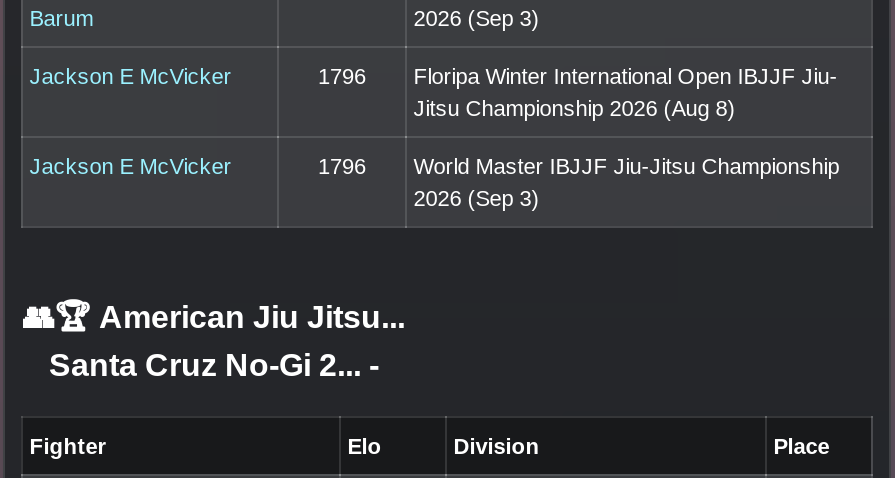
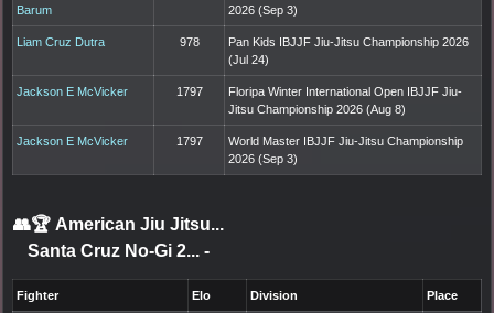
+ Liam Cruz Dutra
+ 978
+ Pan Kids IBJJF Jiu-Jitsu Championship 2026
+ (Jul 24)

- 1796 Floripa Winter International Open IBJJF Jiu-
+ 1797 Floripa Winter International Open IBJJF Jiu-

- 1796 World Master IBJJF Jiu-Jitsu Championship
+ 1797 World Master IBJJF Jiu-Jitsu Championship
